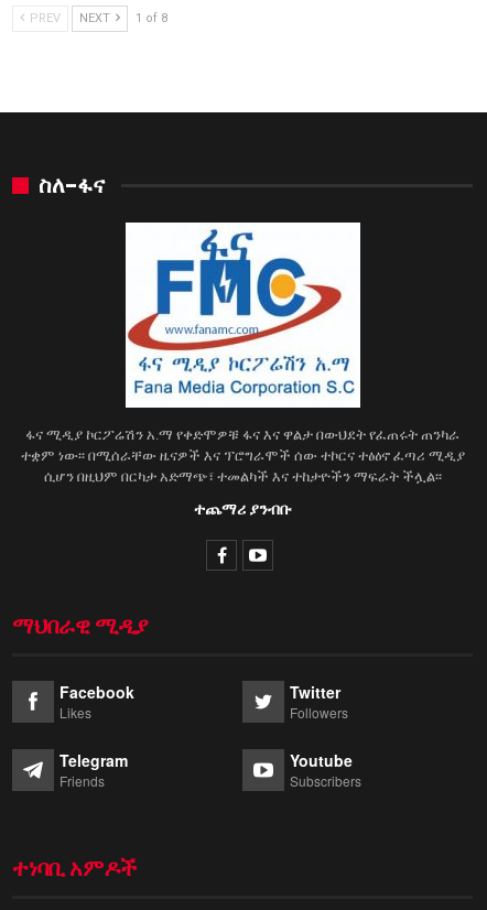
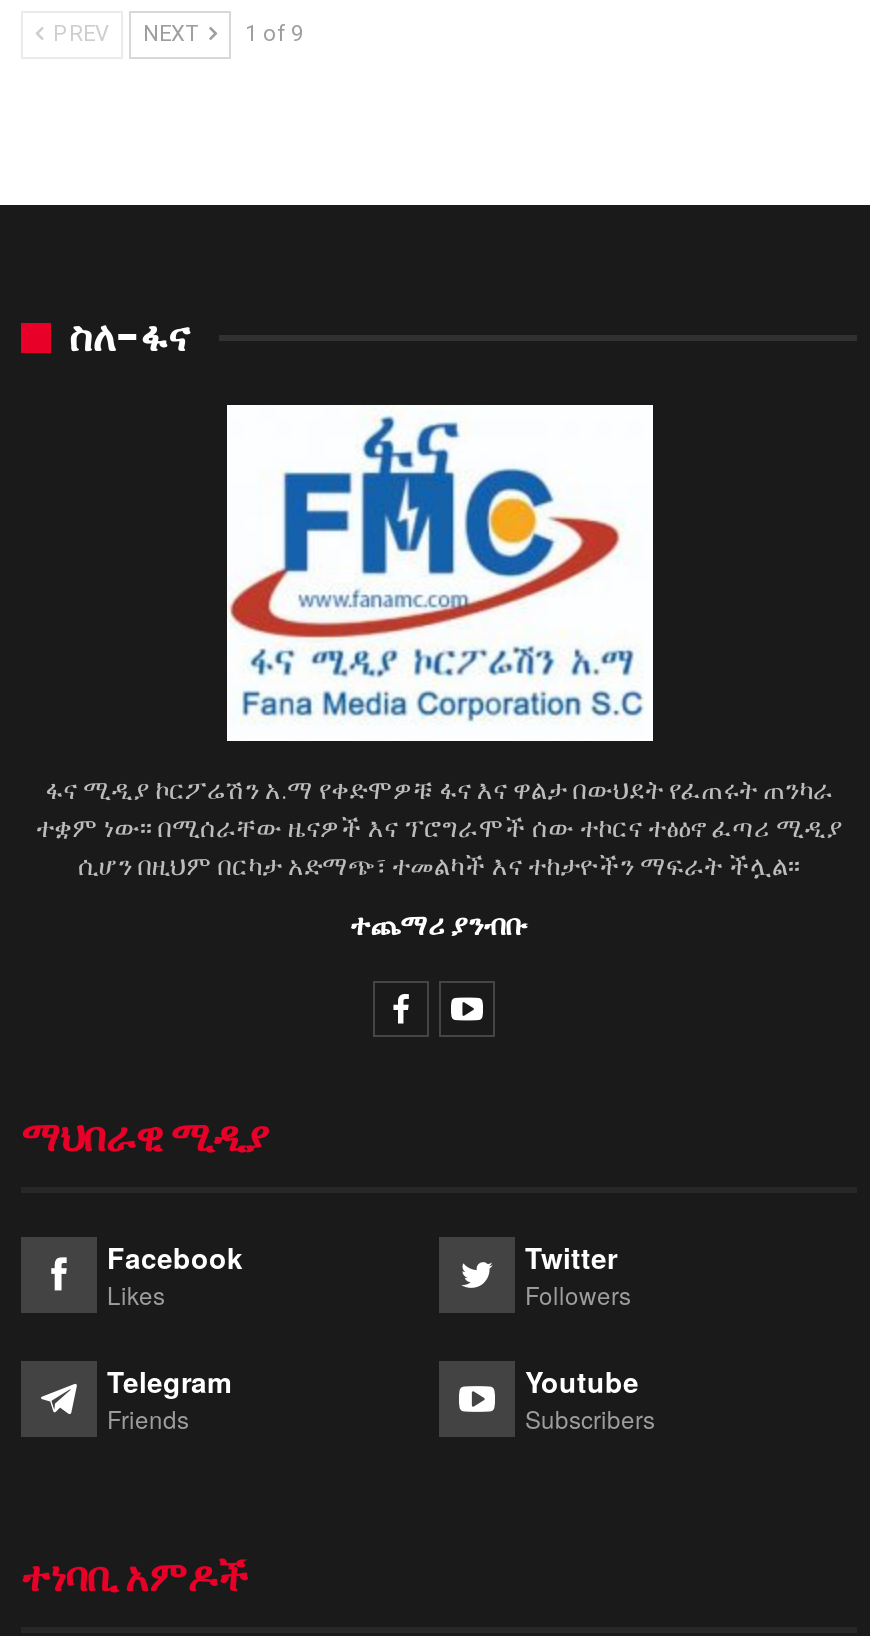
- PREV NEXT 1 of 8
+ PREV NEXT 1 of 9
